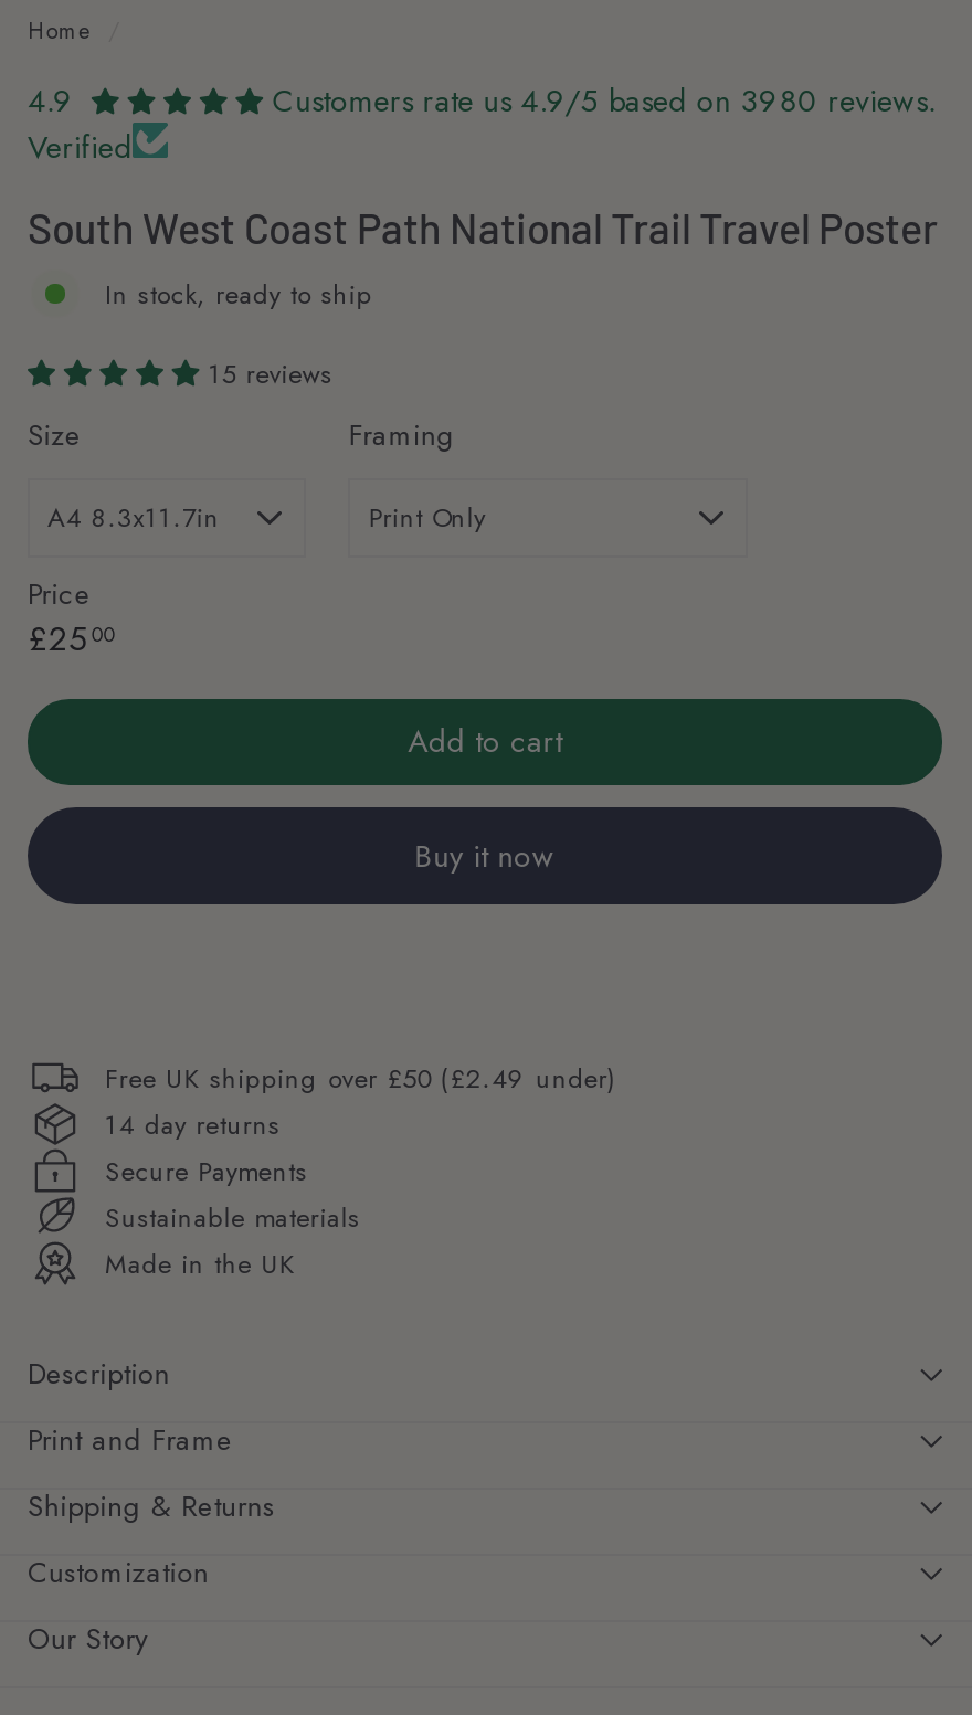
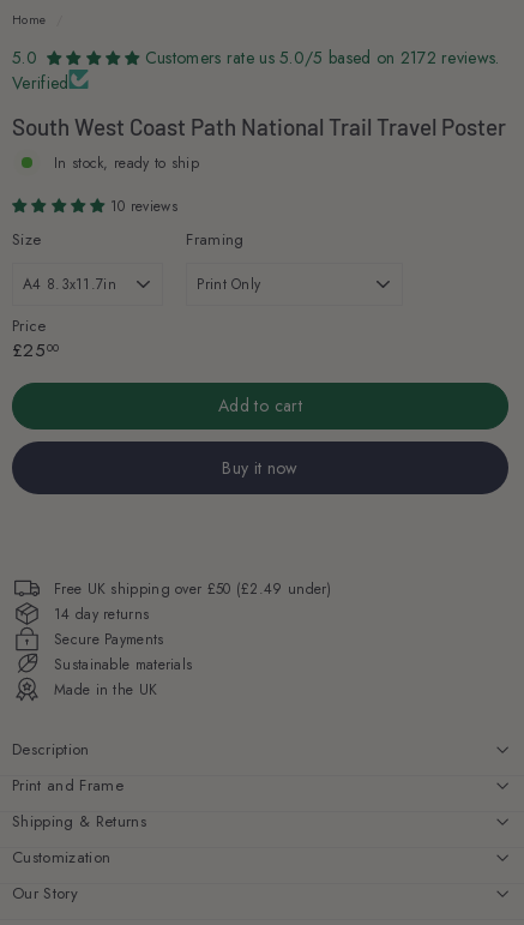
- 4.9
+ 5.0

- Customers rate us 4.9/5 based on 3980 reviews.
+ Customers rate us 5.0/5 based on 2172 reviews.

- 15 reviews
+ 10 reviews
